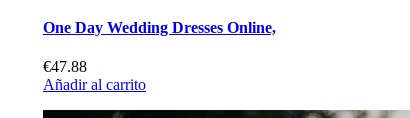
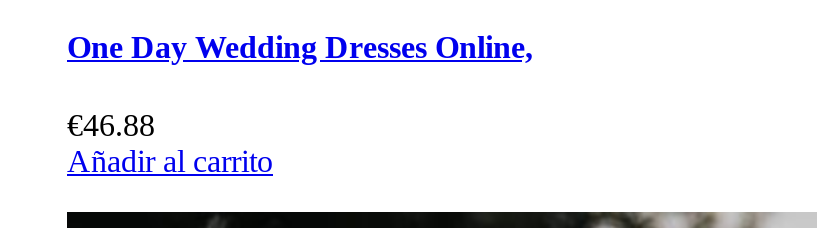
- €47.88
+ €46.88
